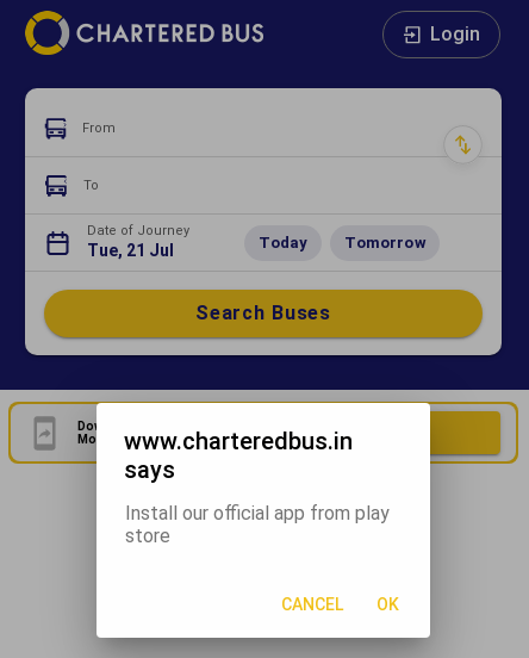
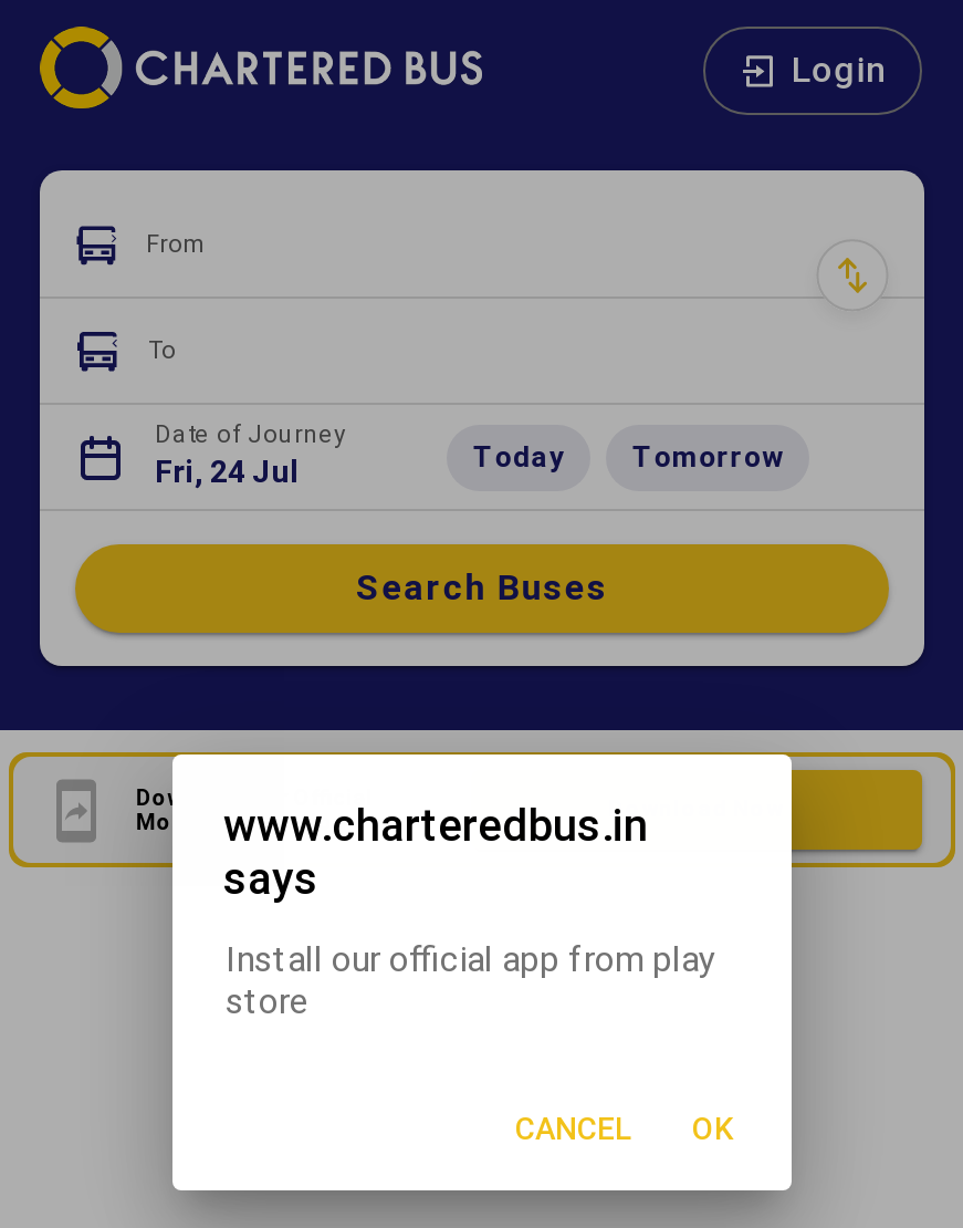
- Tue, 21 Jul
+ Fri, 24 Jul
